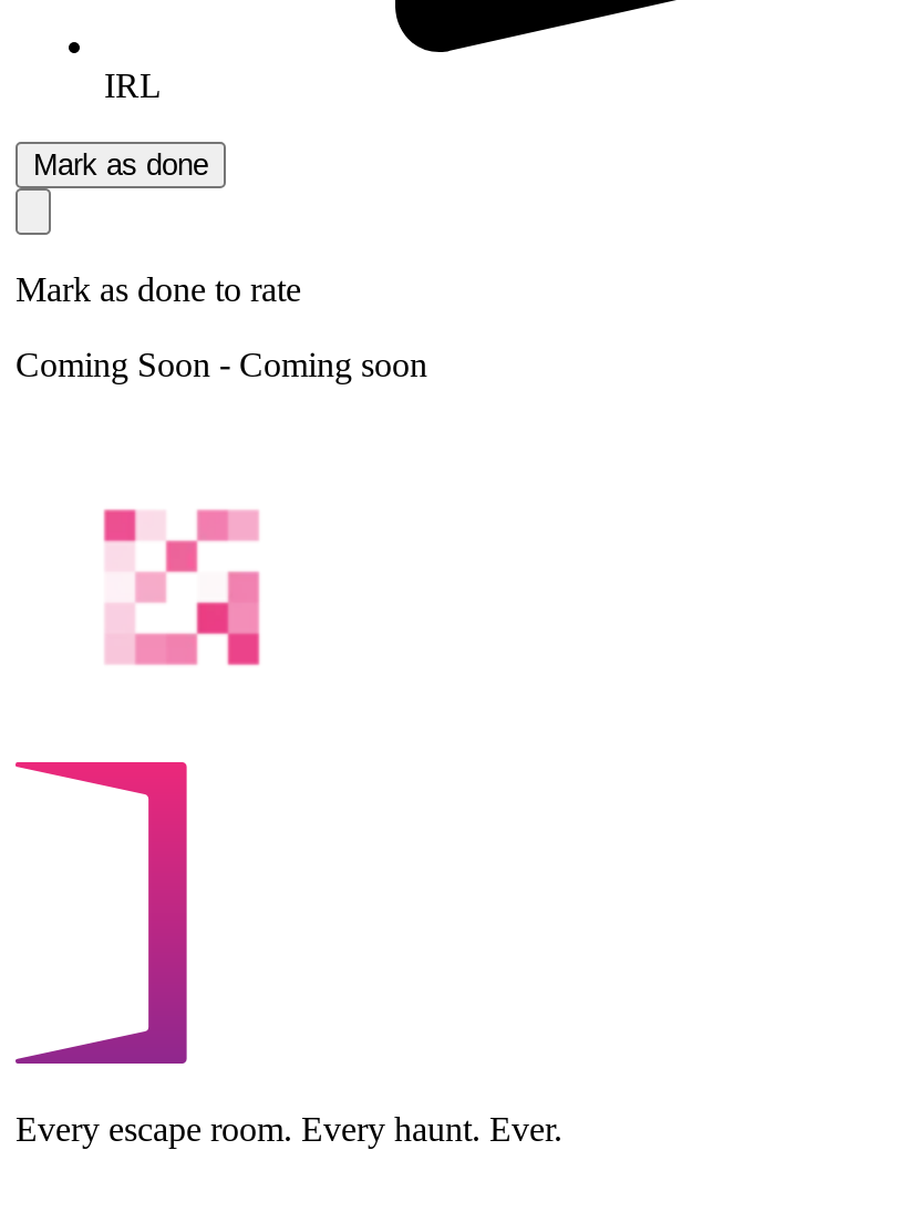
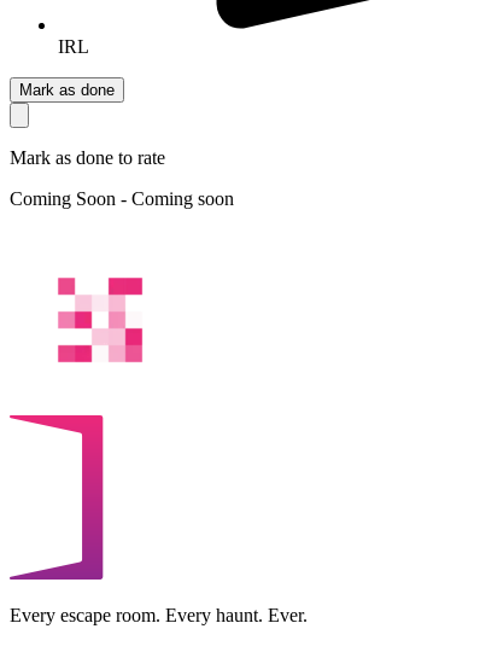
- [image]
+ [image]
